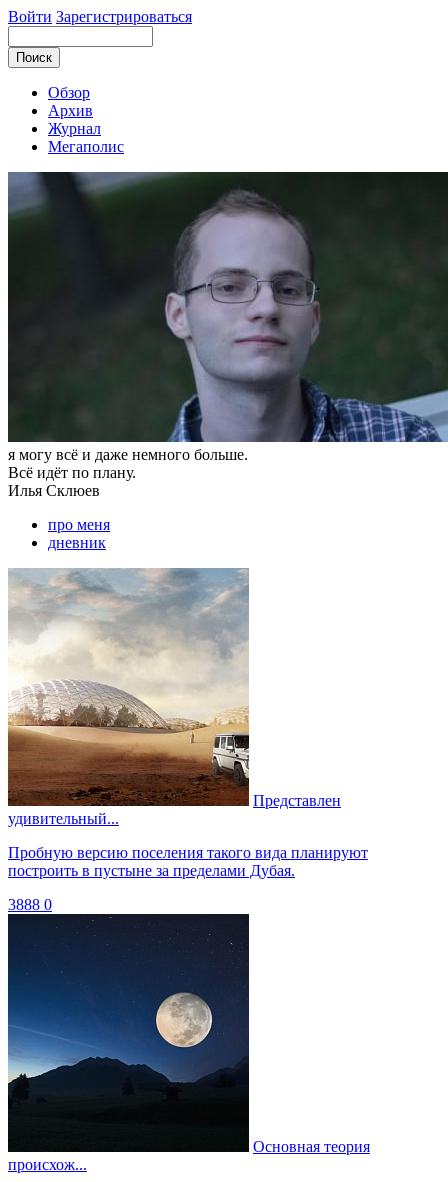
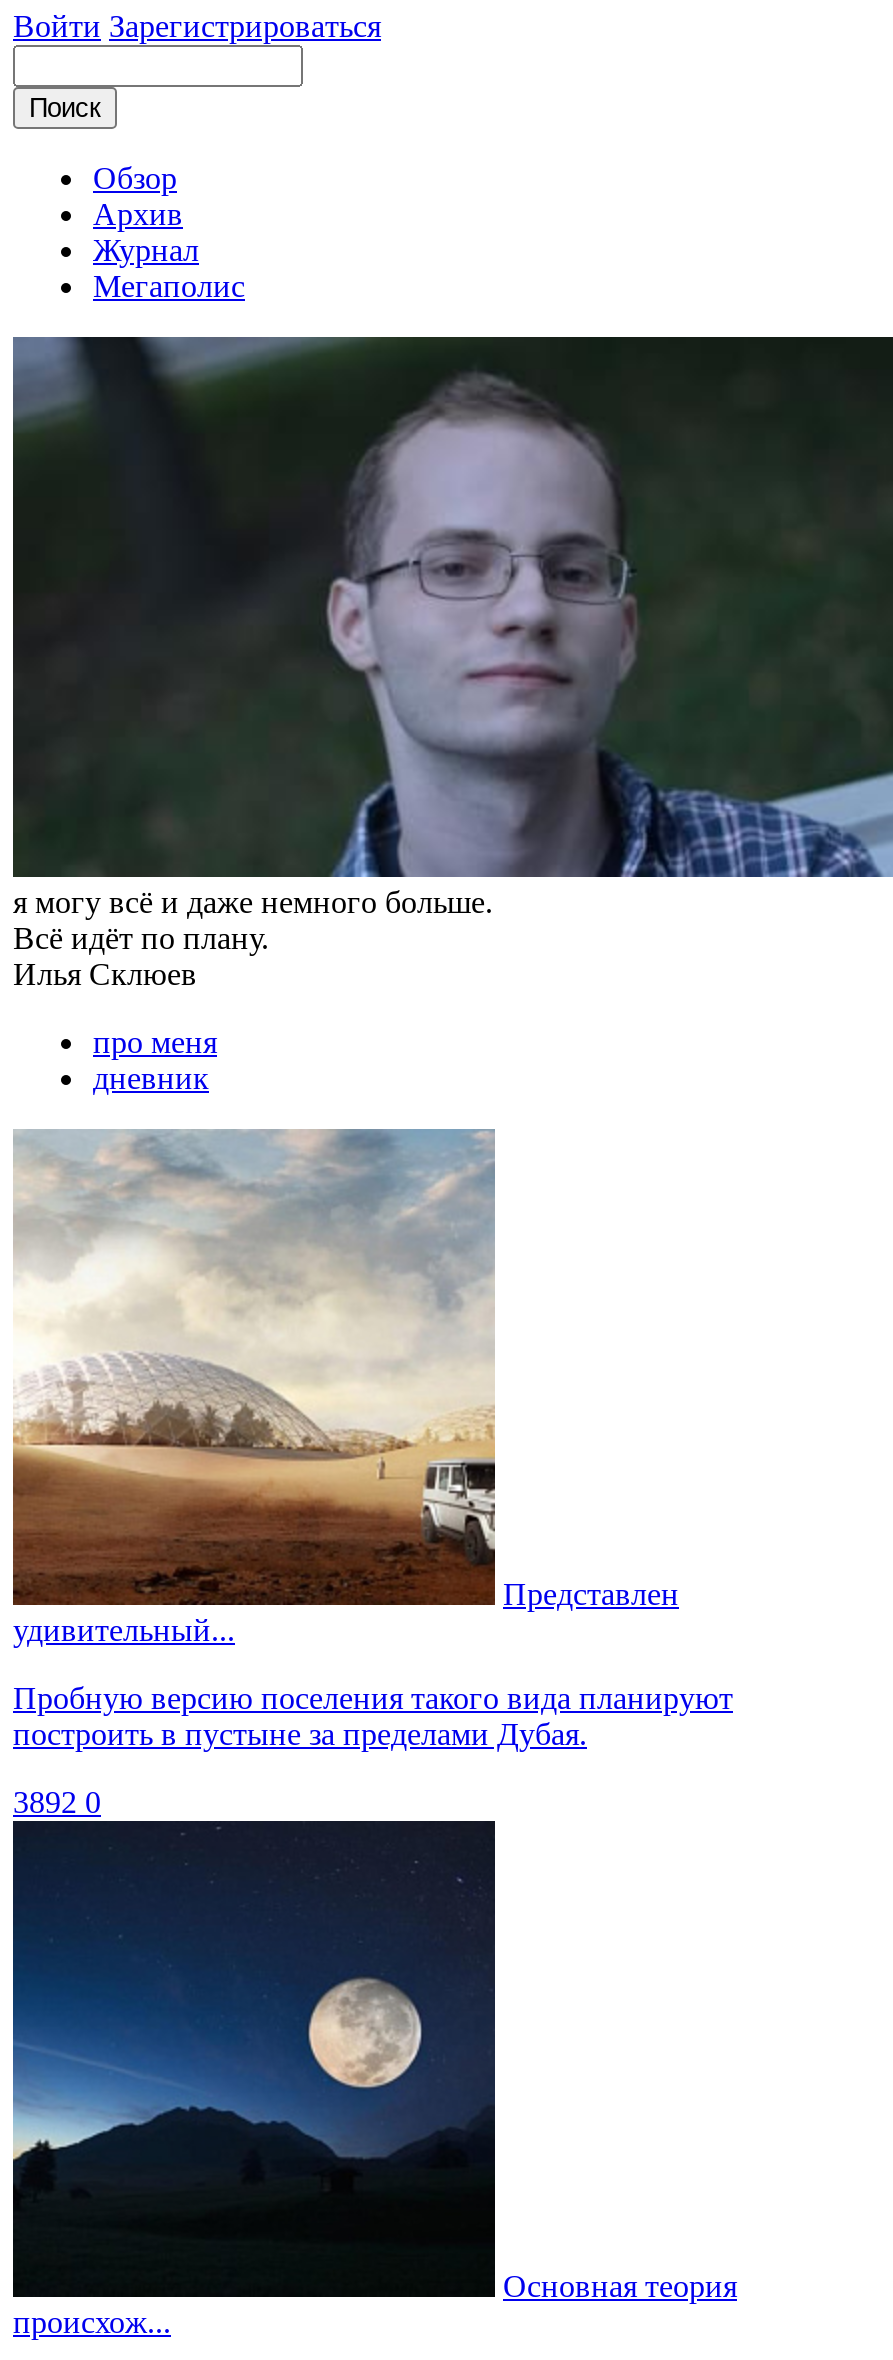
- 3888 0
+ 3892 0
